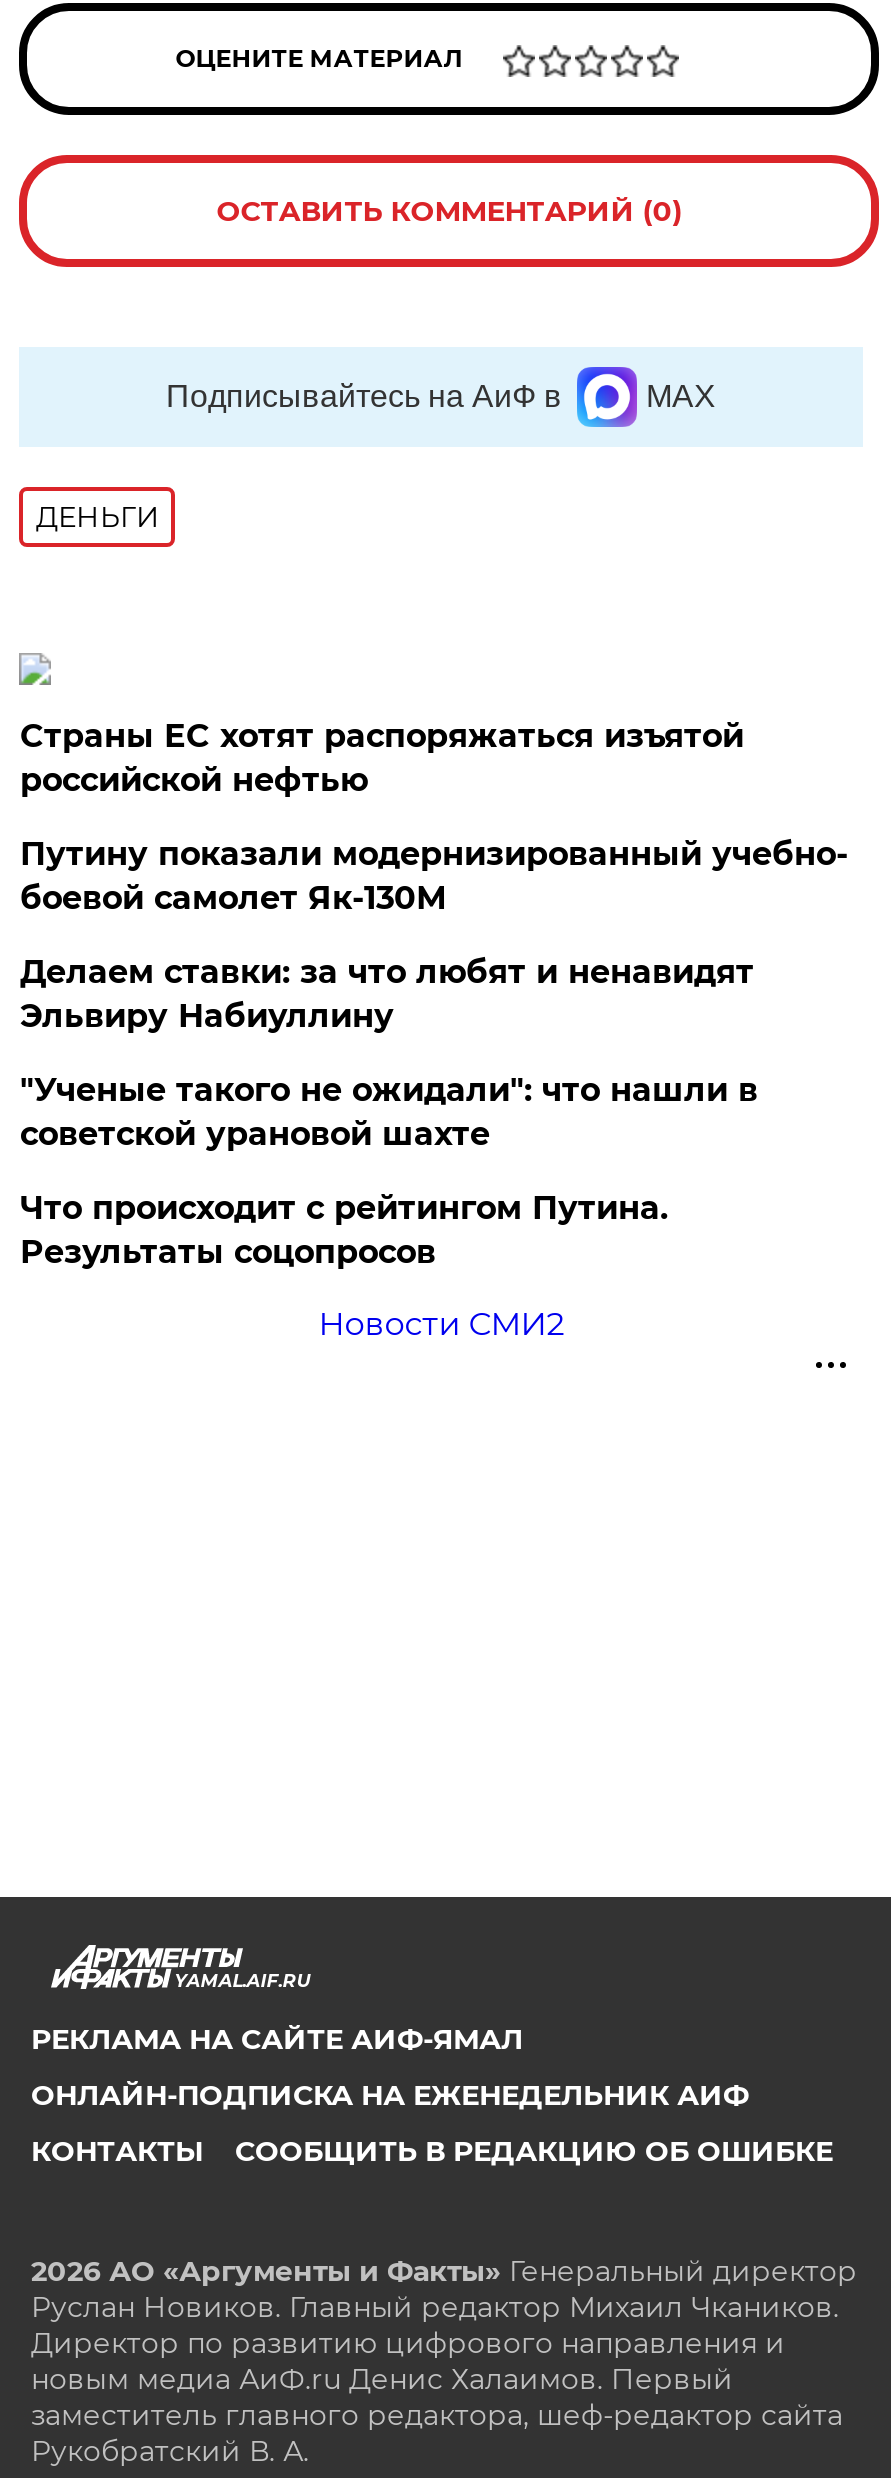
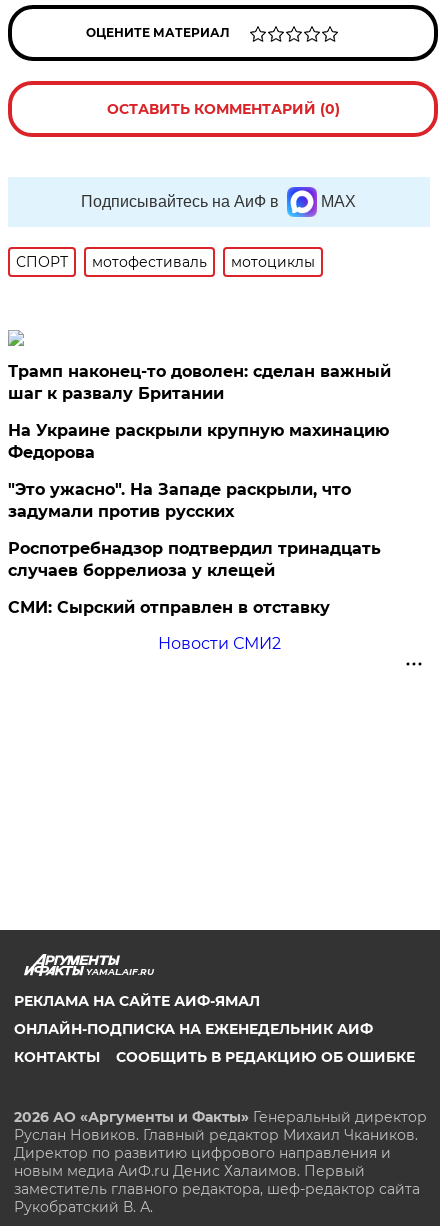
- ДЕНЬГИ
+ СПОРТ
+ мотофестиваль
+ мотоциклы

- Страны ЕС хотят распоряжаться изъятой
- российской нефтью
+ Трамп наконец-то доволен: сделан важный
+ шаг к развалу Британии

- Путину показали модернизированный учебно-
- боевой самолет Як-130М
+ На Украине раскрыли крупную махинацию
+ Федорова

- Делаем ставки: за что любят и ненавидят
- Эльвиру Набиуллину
+ "Это ужасно". На Западе раскрыли, что
+ задумали против русских

- "Ученые такого не ожидали": что нашли в
- советской урановой шахте
+ Роспотребнадзор подтвердил тринадцать
+ случаев боррелиоза у клещей

- Что происходит с рейтингом Путина.
- Результаты соцопросов
+ СМИ: Сырский отправлен в отставку
